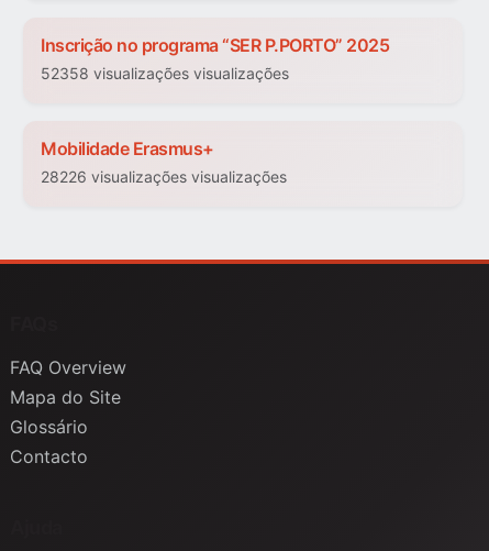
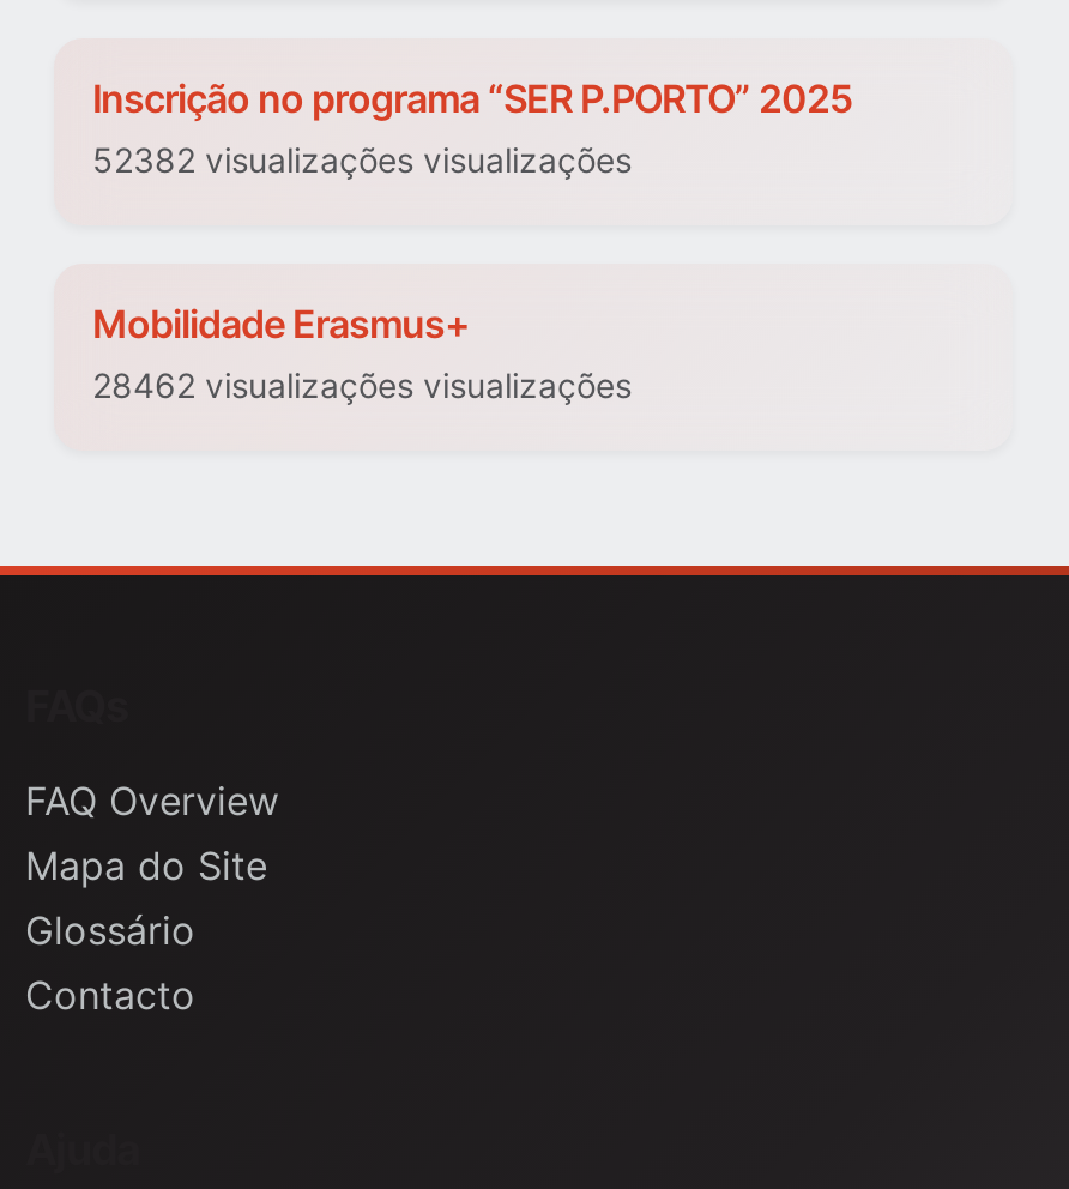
- 52358 visualizações visualizações
+ 52382 visualizações visualizações

- 28226 visualizações visualizações
+ 28462 visualizações visualizações
